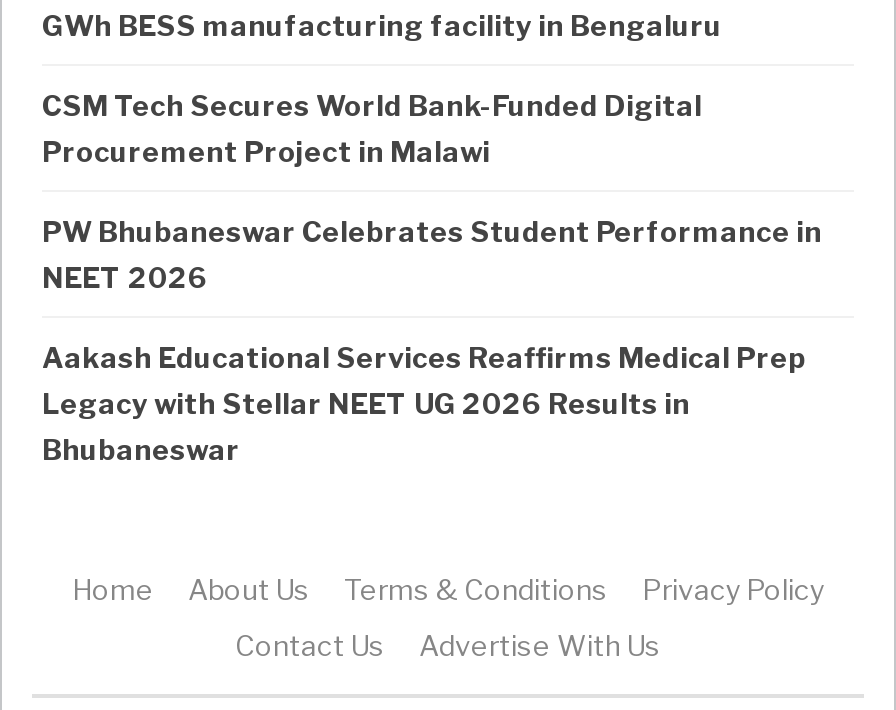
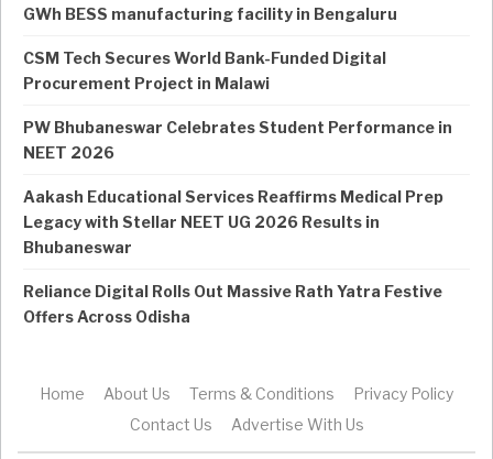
+ Reliance Digital Rolls Out Massive Rath Yatra Festive
+ Offers Across Odisha
